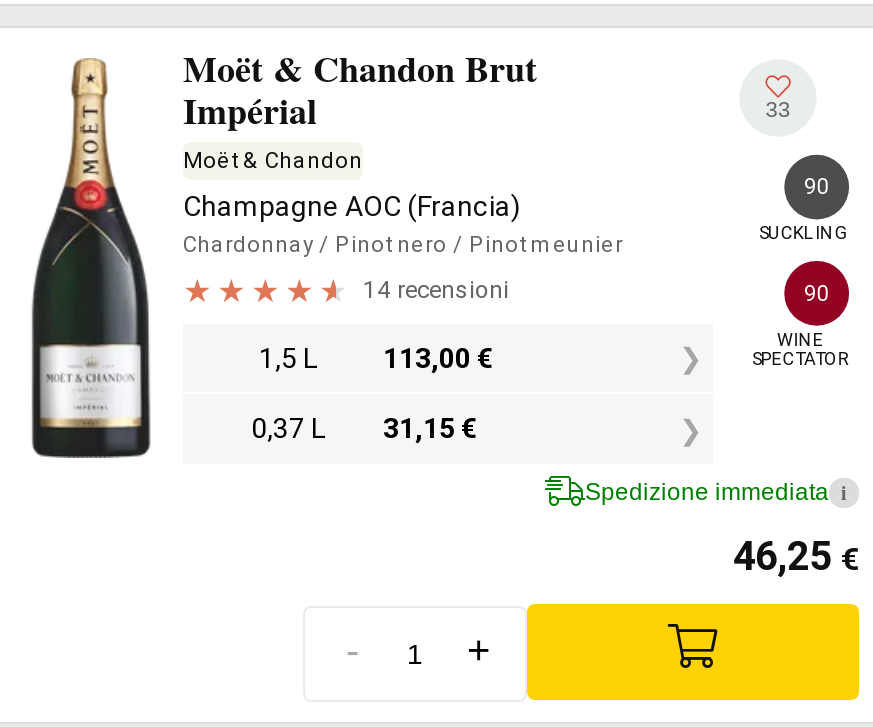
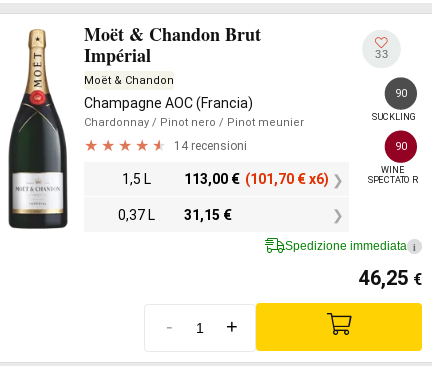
- 113,00 €
+ 113,00 € (101,70 €x6)
